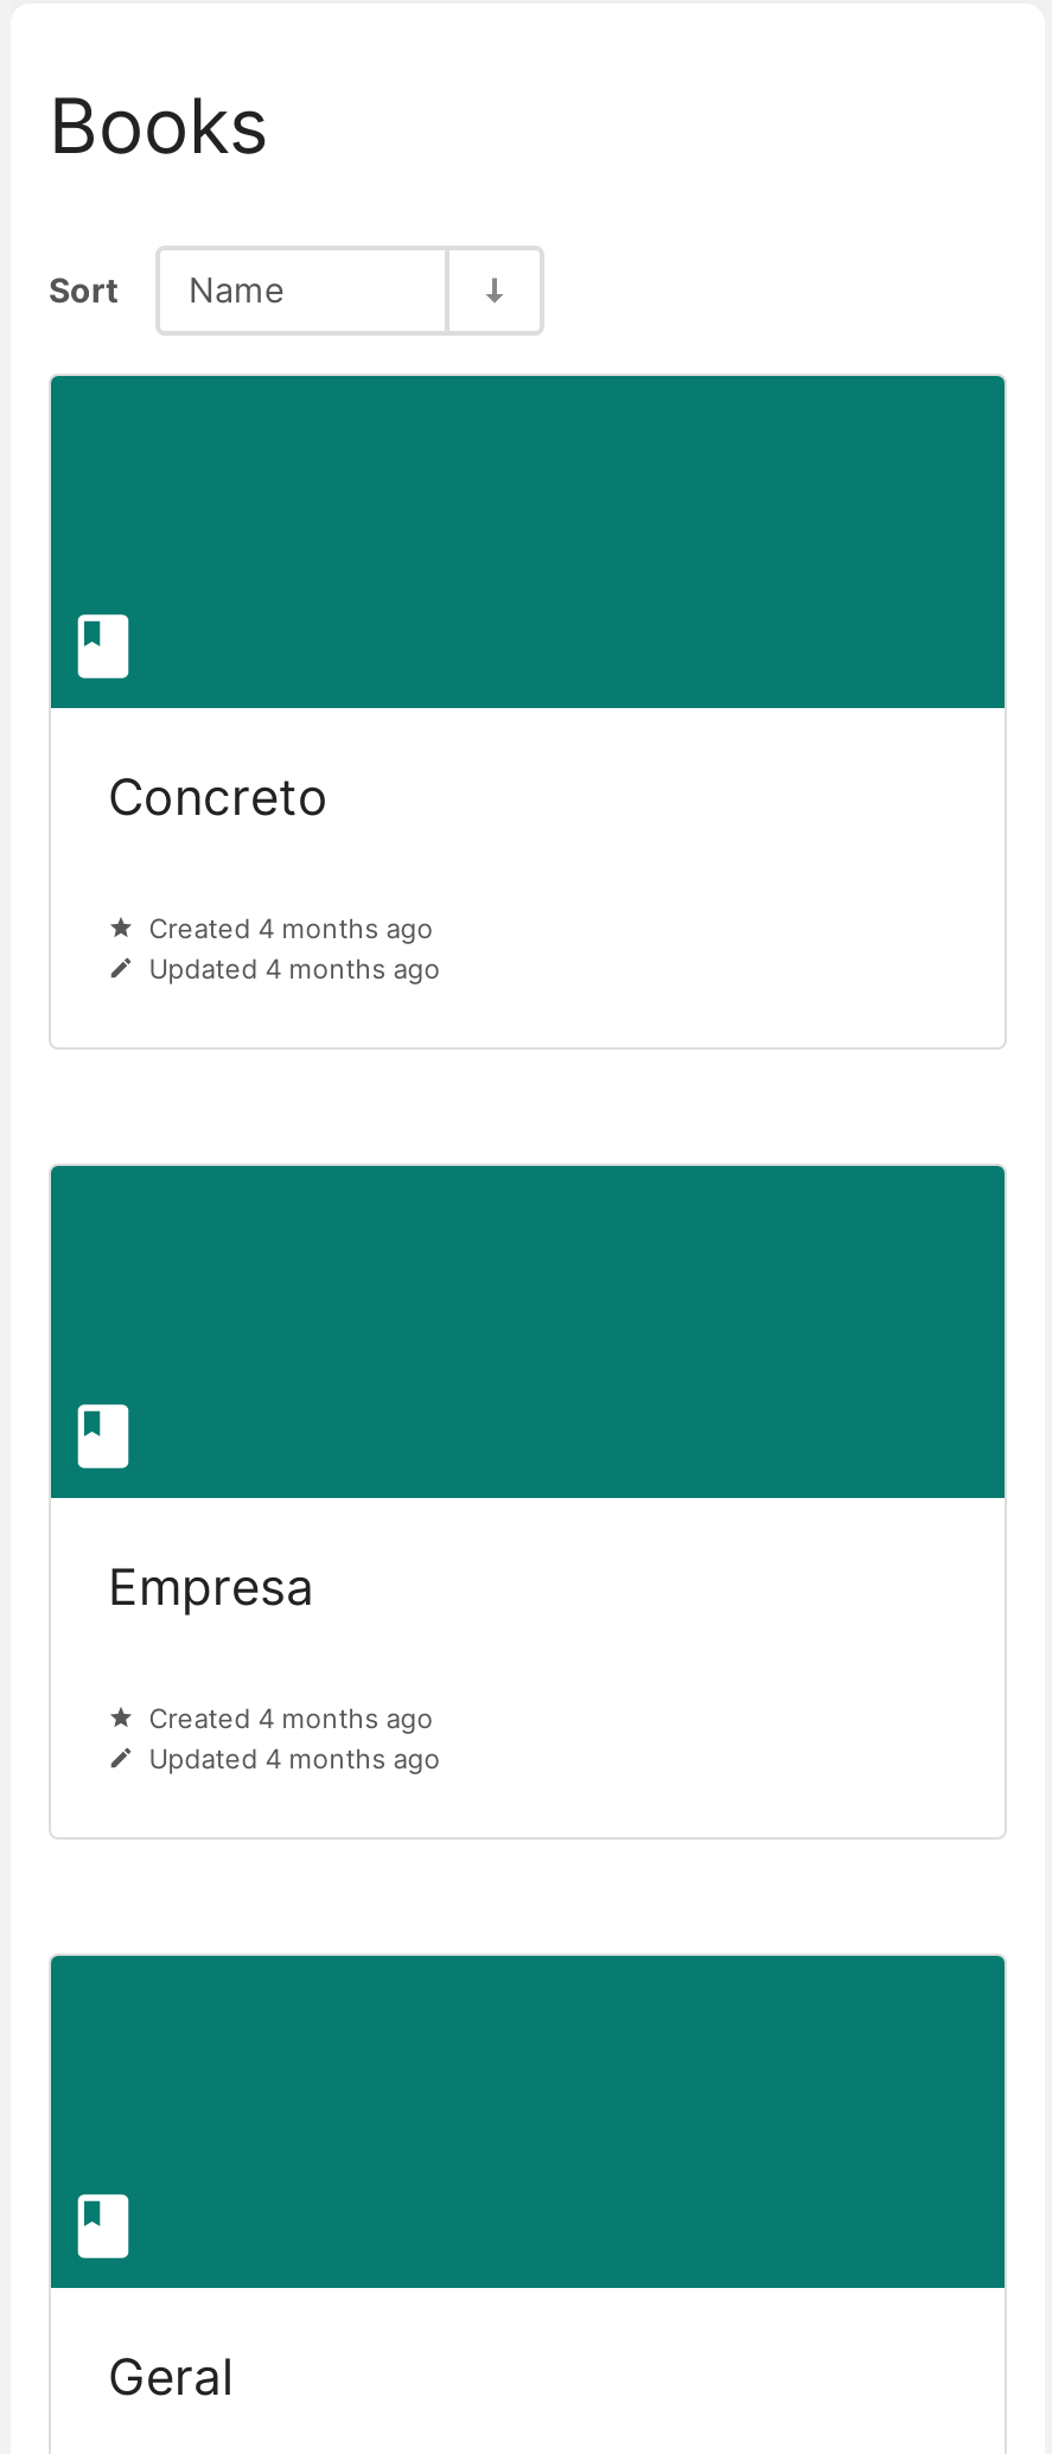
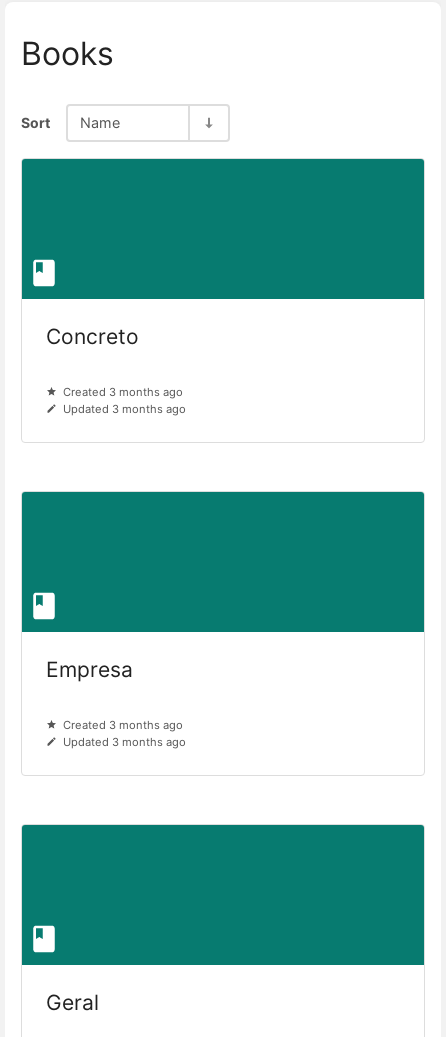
- Created 4 months ago
+ Created 3 months ago

- Updated 4 months ago
+ Updated 3 months ago

- Created 4 months ago
+ Created 3 months ago

- Updated 4 months ago
+ Updated 3 months ago
